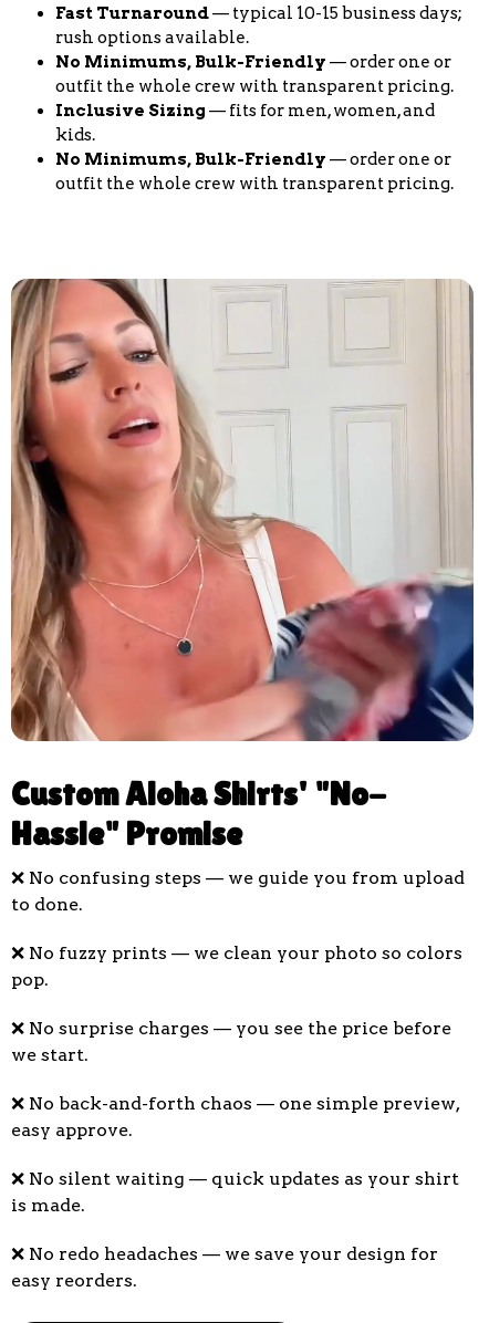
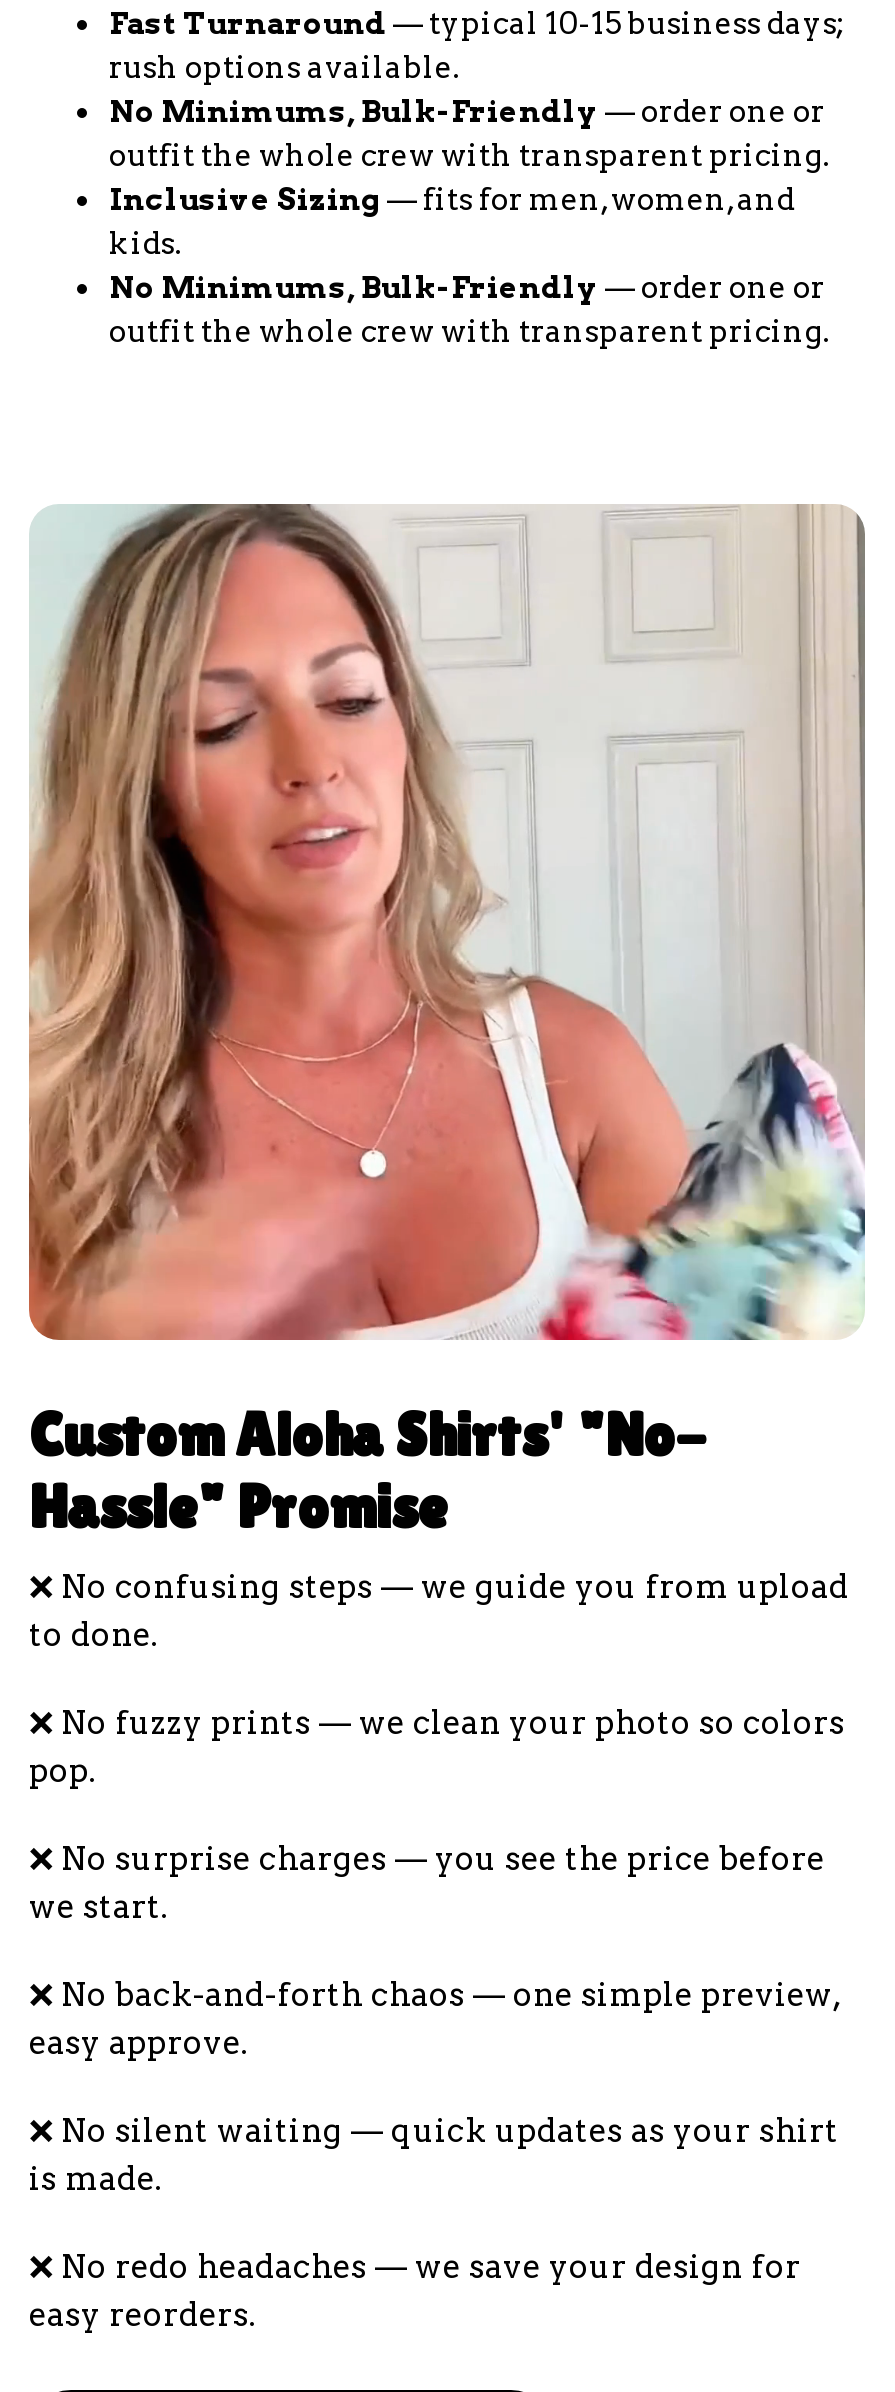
- [image]
+ [image]
